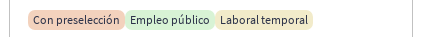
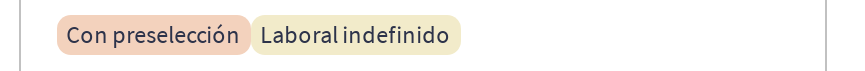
- Empleo público
- Laboral temporal
+ Laboral indefinido
